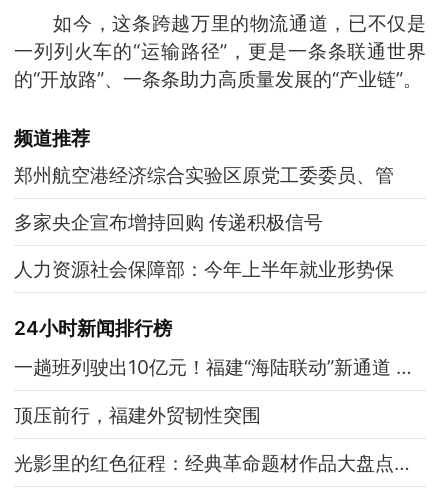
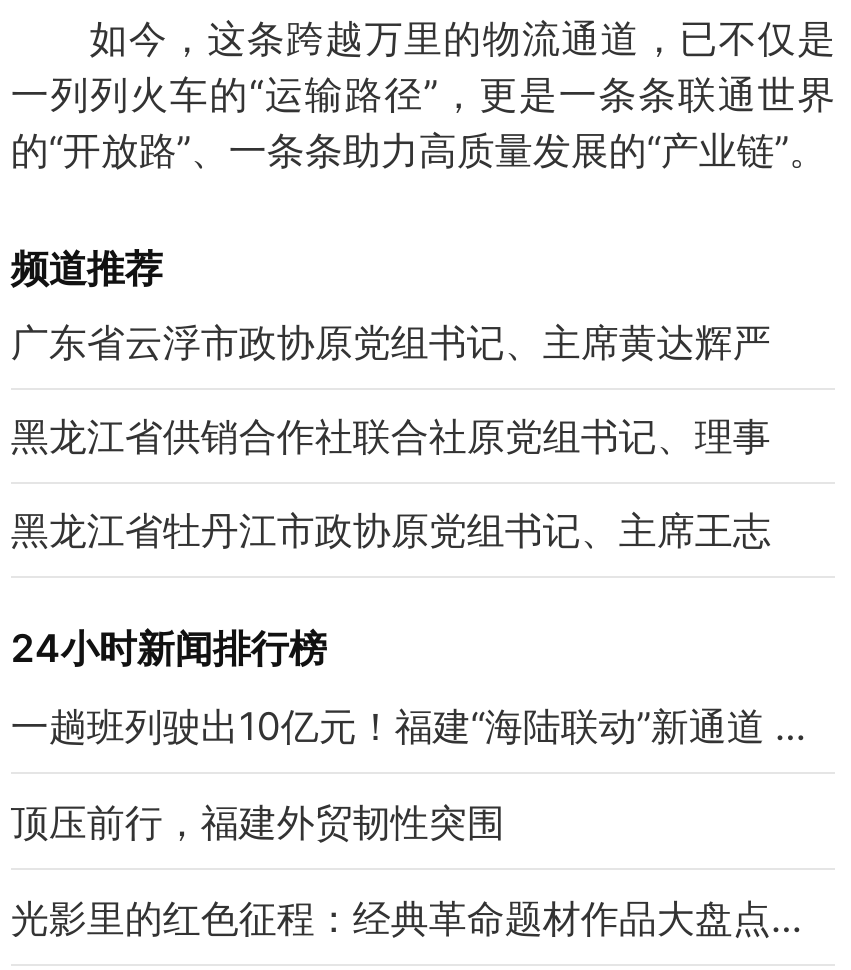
- 郑州航空港经济综合实验区原党工委委员、管
+ 广东省云浮市政协原党组书记、主席黄达辉严

- 多家央企宣布增持回购 传递积极信号
+ 黑龙江省供销合作社联合社原党组书记、理事

- 人力资源社会保障部：今年上半年就业形势保
+ 黑龙江省牡丹江市政协原党组书记、主席王志
